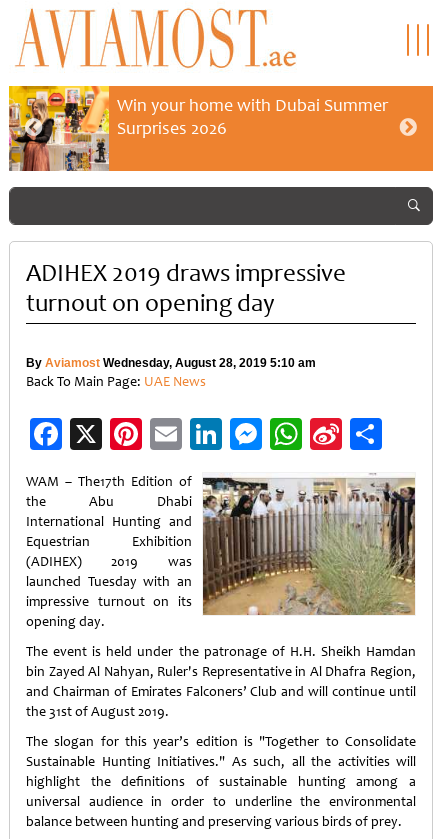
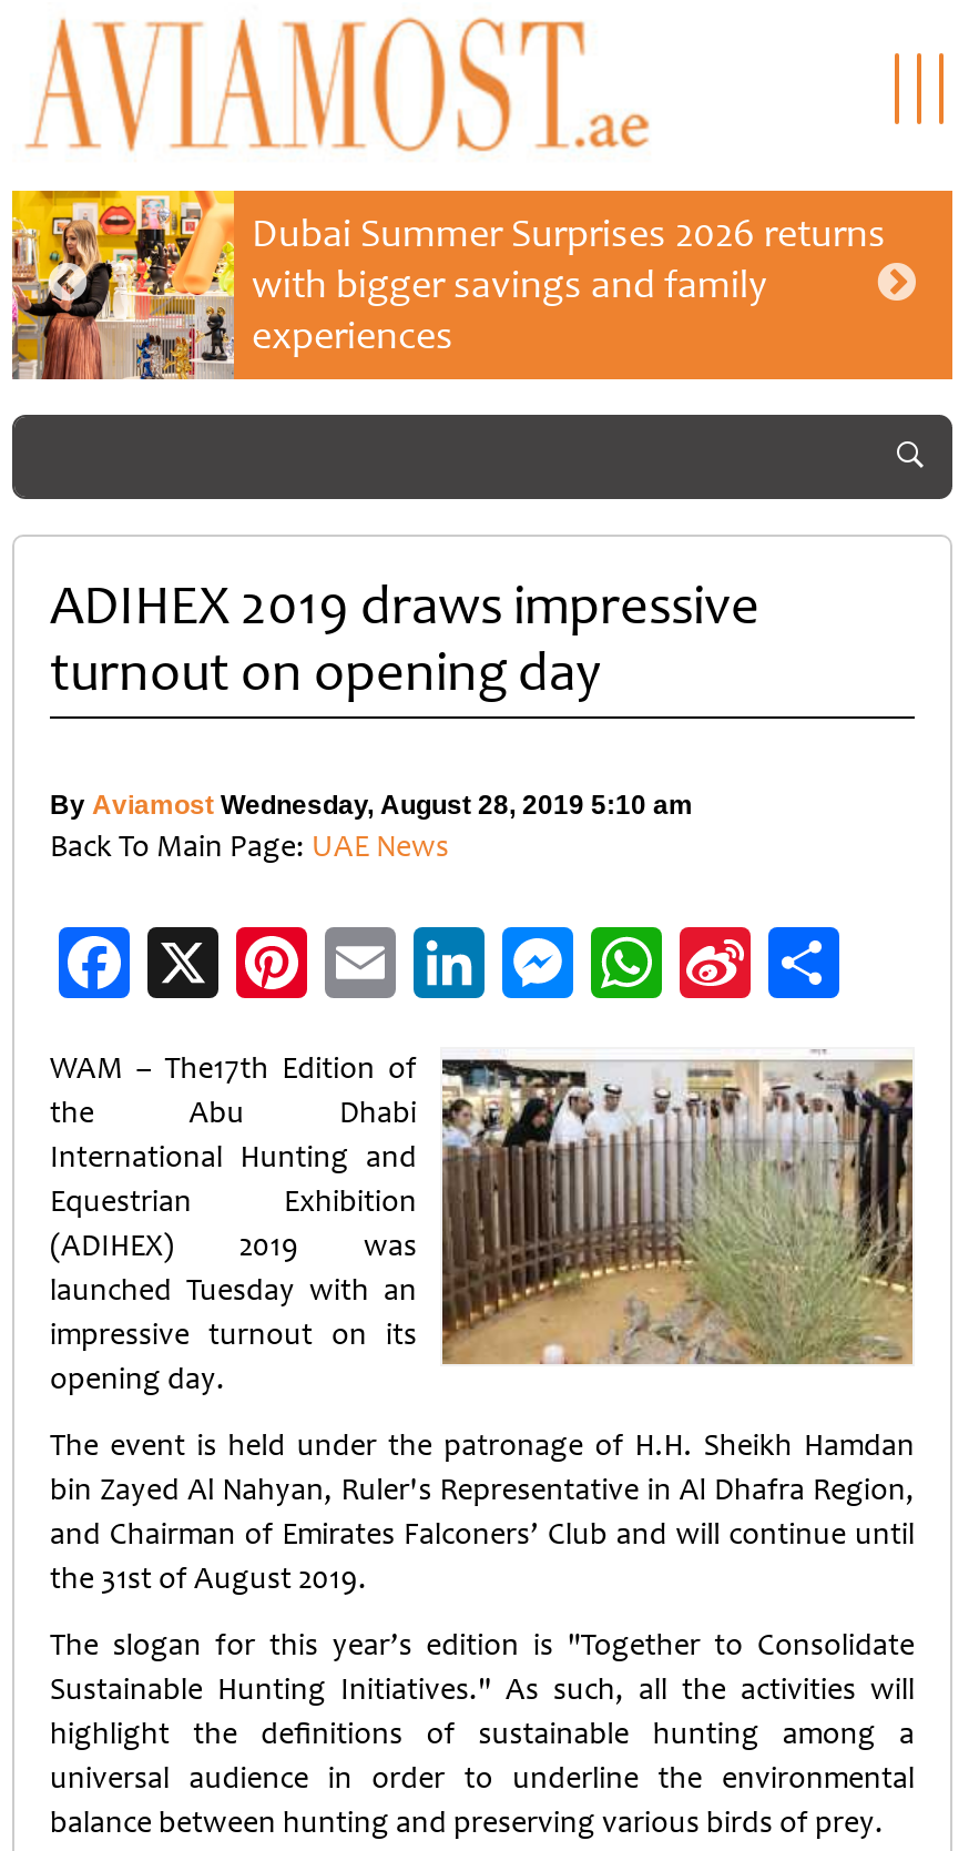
- Win your home with Dubai Summer
- Surprises 2026
+ Dubai Summer Surprises 2026 returns
+ with bigger savings and family
+ experiences
